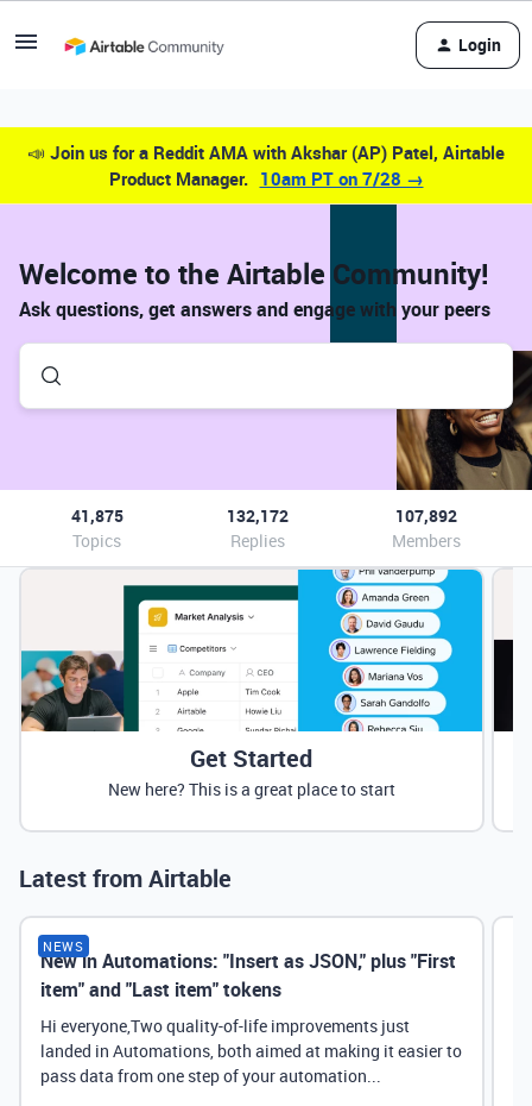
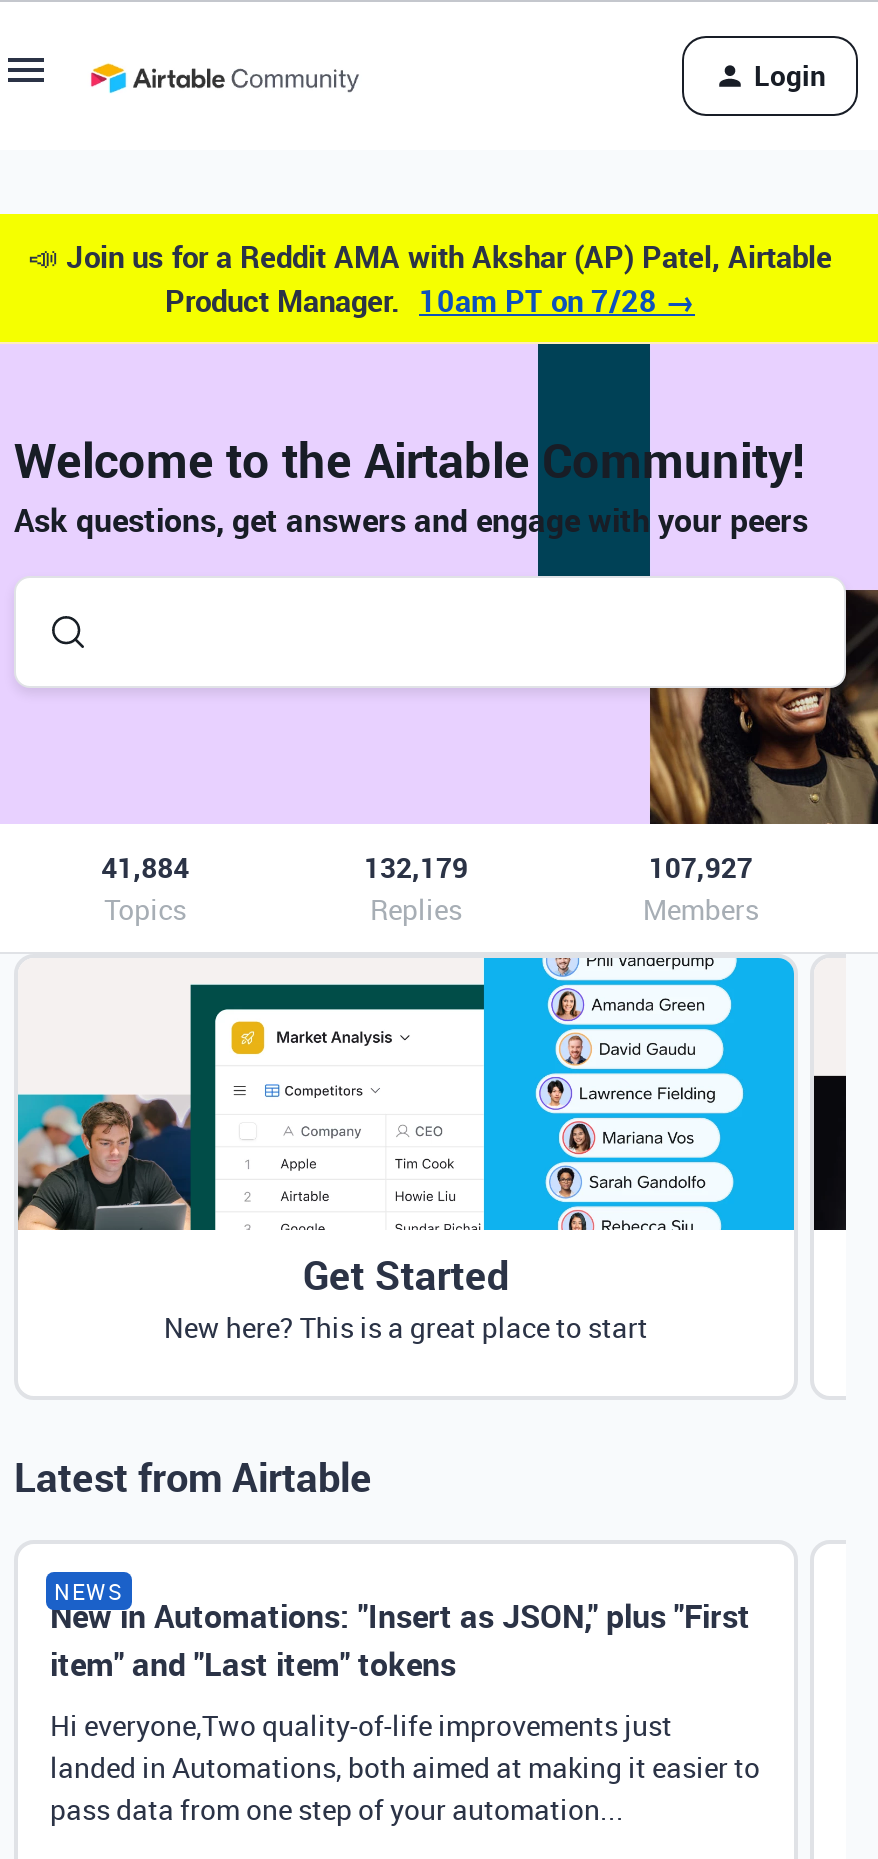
- 41,875
+ 41,884

- 132,172
+ 132,179

- 107,892
+ 107,927
